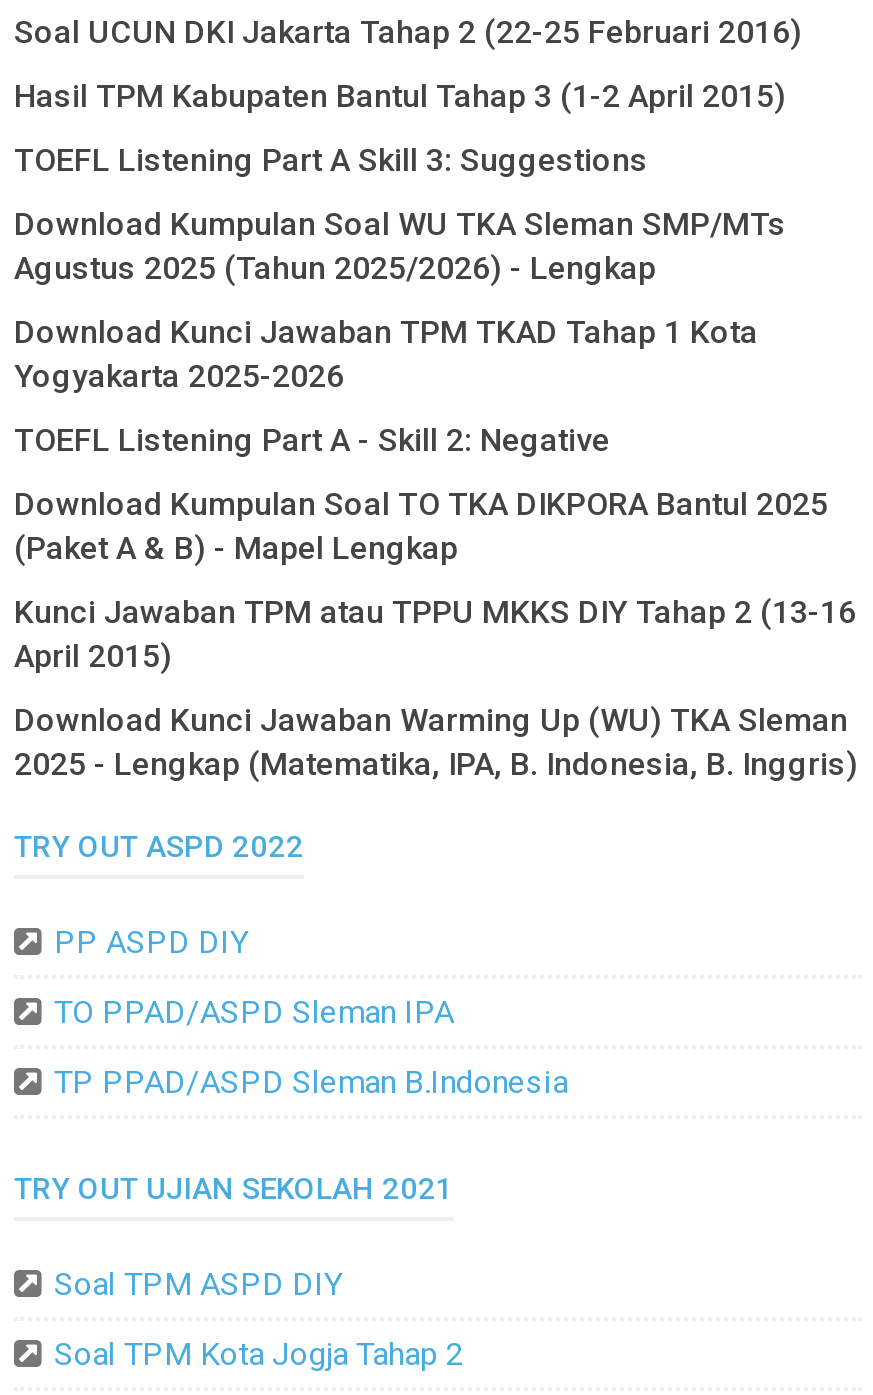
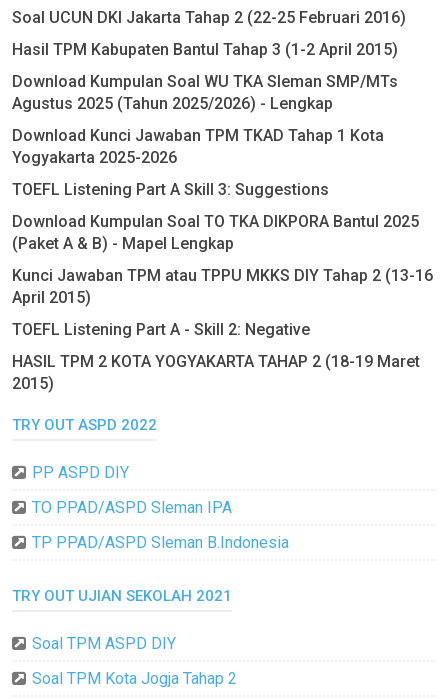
moved down: TOEFL Listening Part A Skill 3: Suggestions

moved up: Download Kumpulan Soal WU TKA Sleman SMP/MTs | Agustus 2025 (Tahun 2025/2026) - Lengkap | Download Kunci Jawaban TPM TKAD Tahap 1 Kota | Yogyakarta 2025-2026

moved down: TOEFL Listening Part A - Skill 2: Negative

moved up: Download Kumpulan Soal TO TKA DIKPORA Bantul 2025 | (Paket A & B) - Mapel Lengkap | Kunci Jawaban TPM atau TPPU MKKS DIY Tahap 2 (13-16 | April 2015)

- Download Kunci Jawaban Warming Up (WU) TKA Sleman
- 2025 - Lengkap (Matematika, IPA, B. Indonesia, B. Inggris)
+ HASIL TPM 2 KOTA YOGYAKARTA TAHAP 2 (18-19 Maret
+ 2015)
